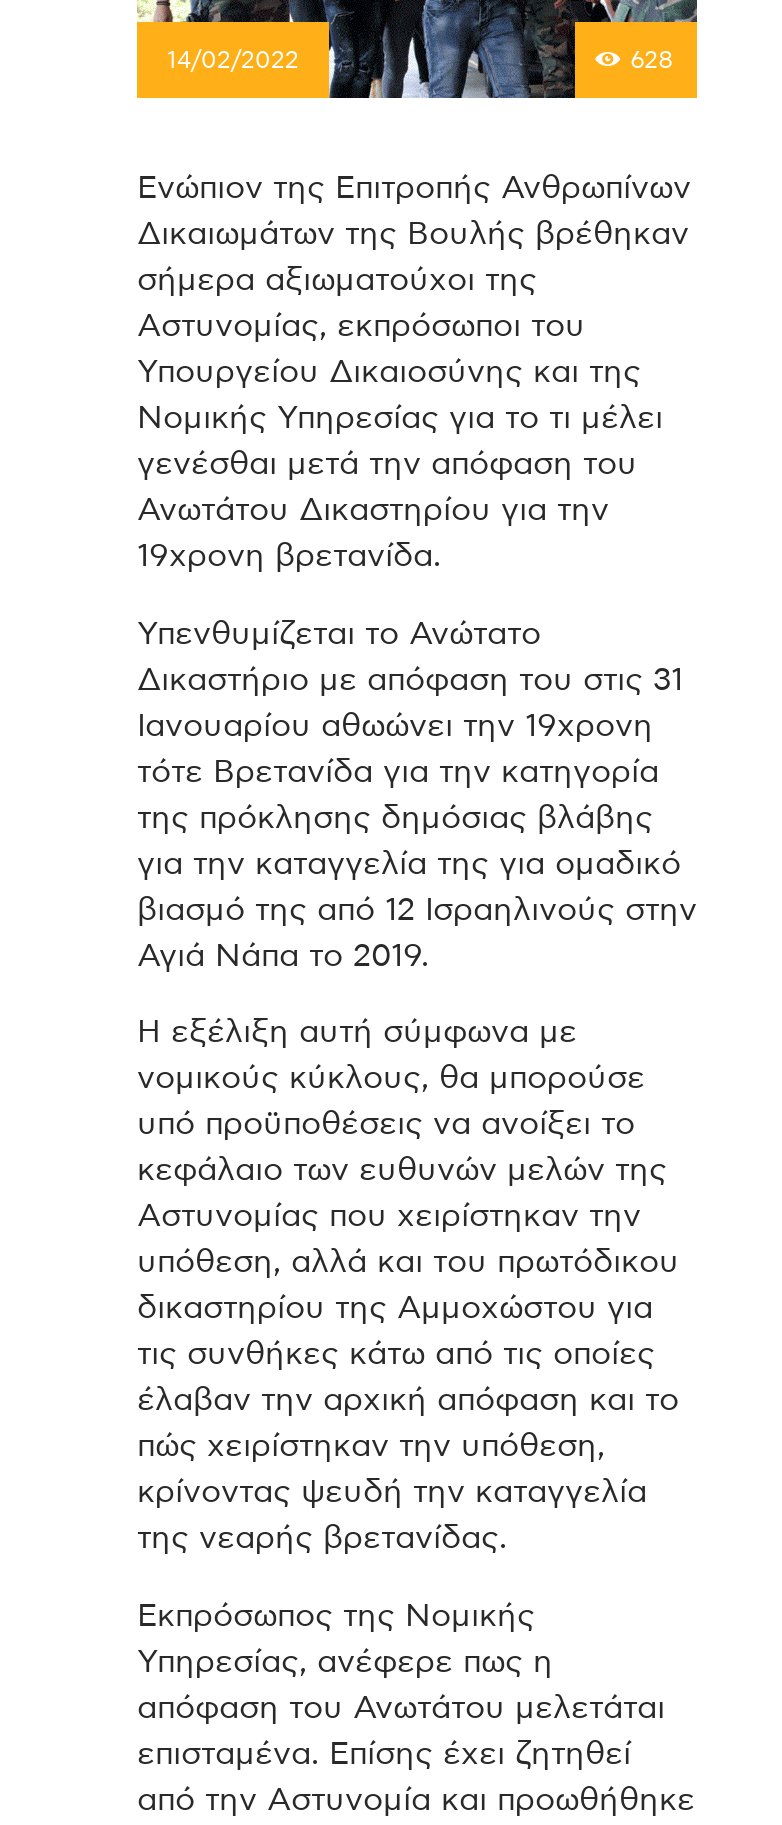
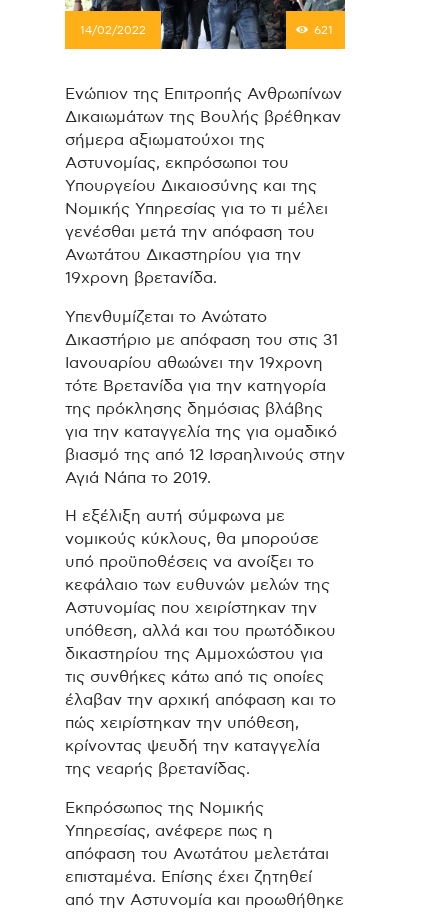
- 628
+ 621
